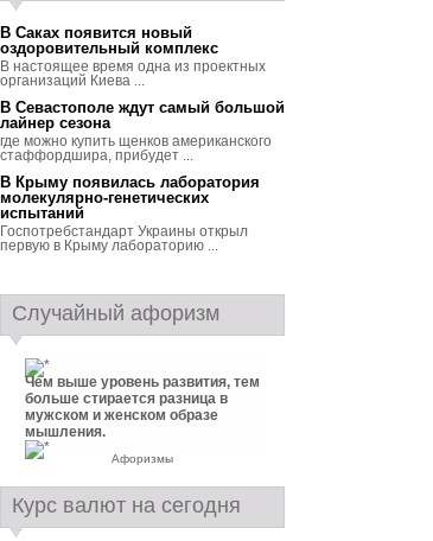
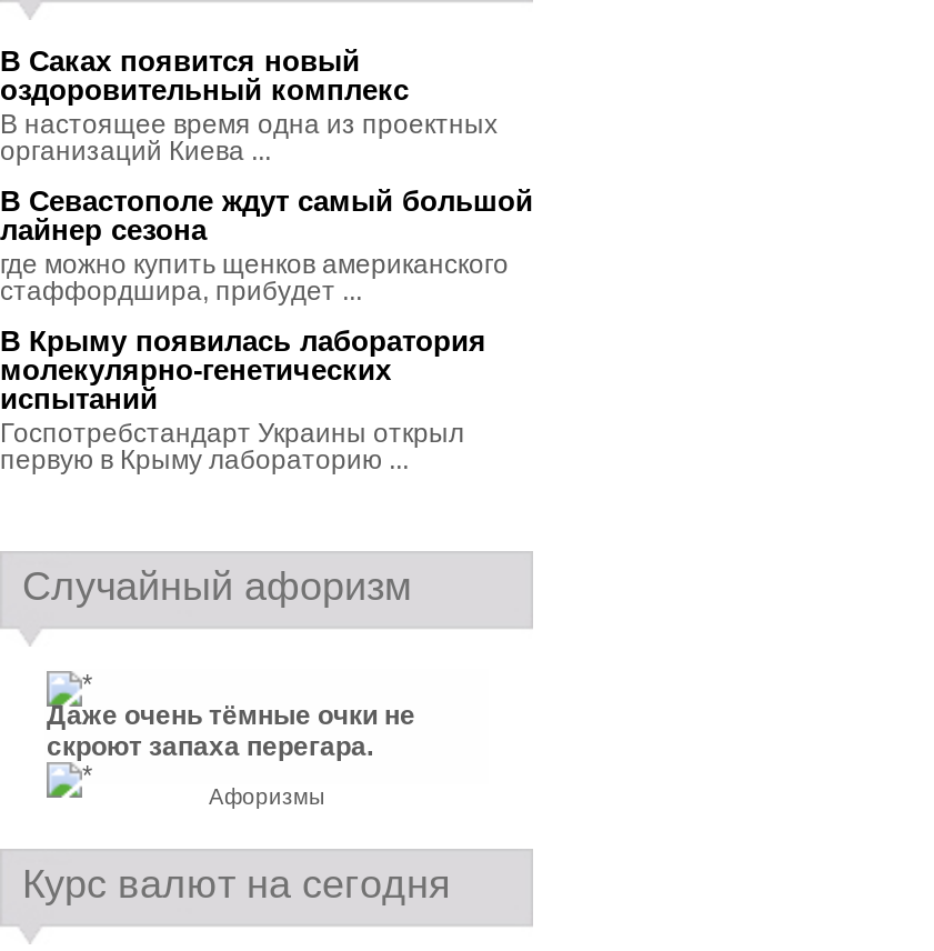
- Чем выше уровень развития, тем
- больше стирается разница в
- мужском и женском образе
- мышления.
+ Даже очень тёмные очки не
+ скроют запаха перегара.
